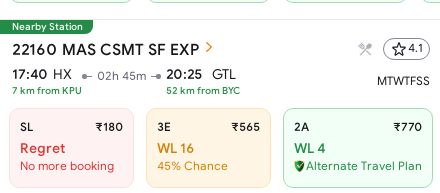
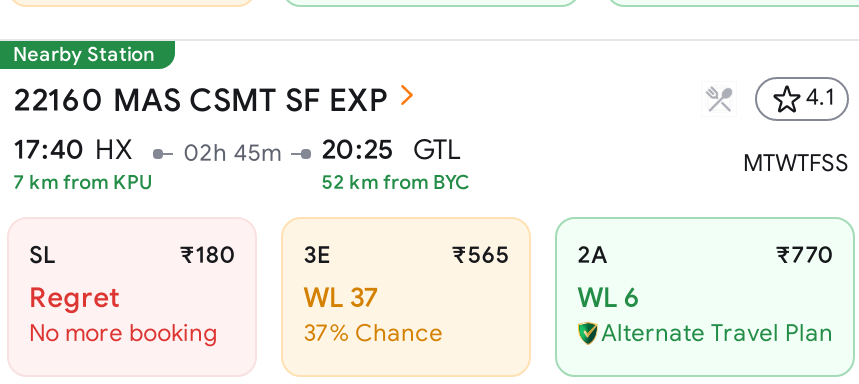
- WL 16
+ WL 37

- WL 4
+ WL 6

- 45% Chance
+ 37% Chance
